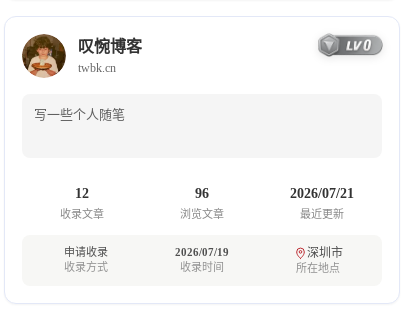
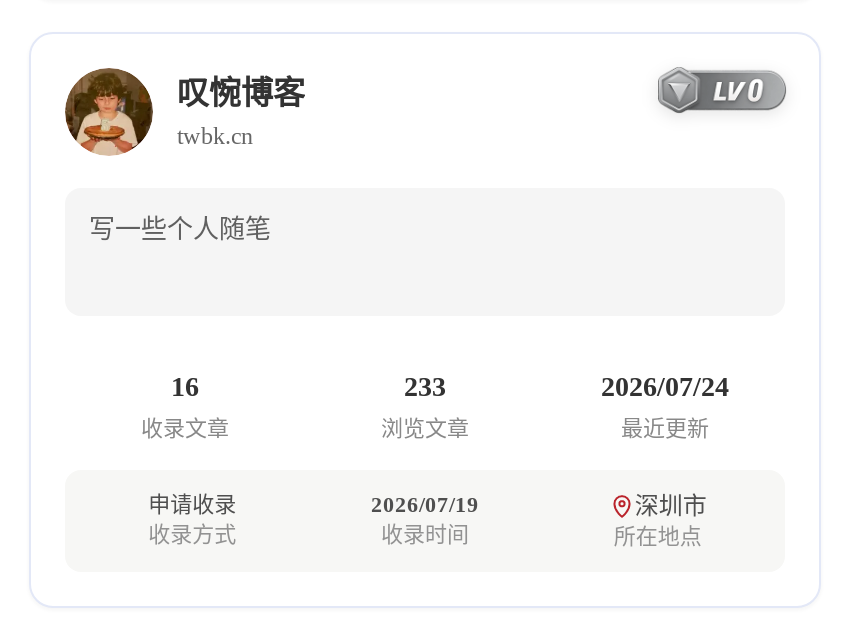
- 12
+ 16

- 96
+ 233

- 2026/07/21
+ 2026/07/24
